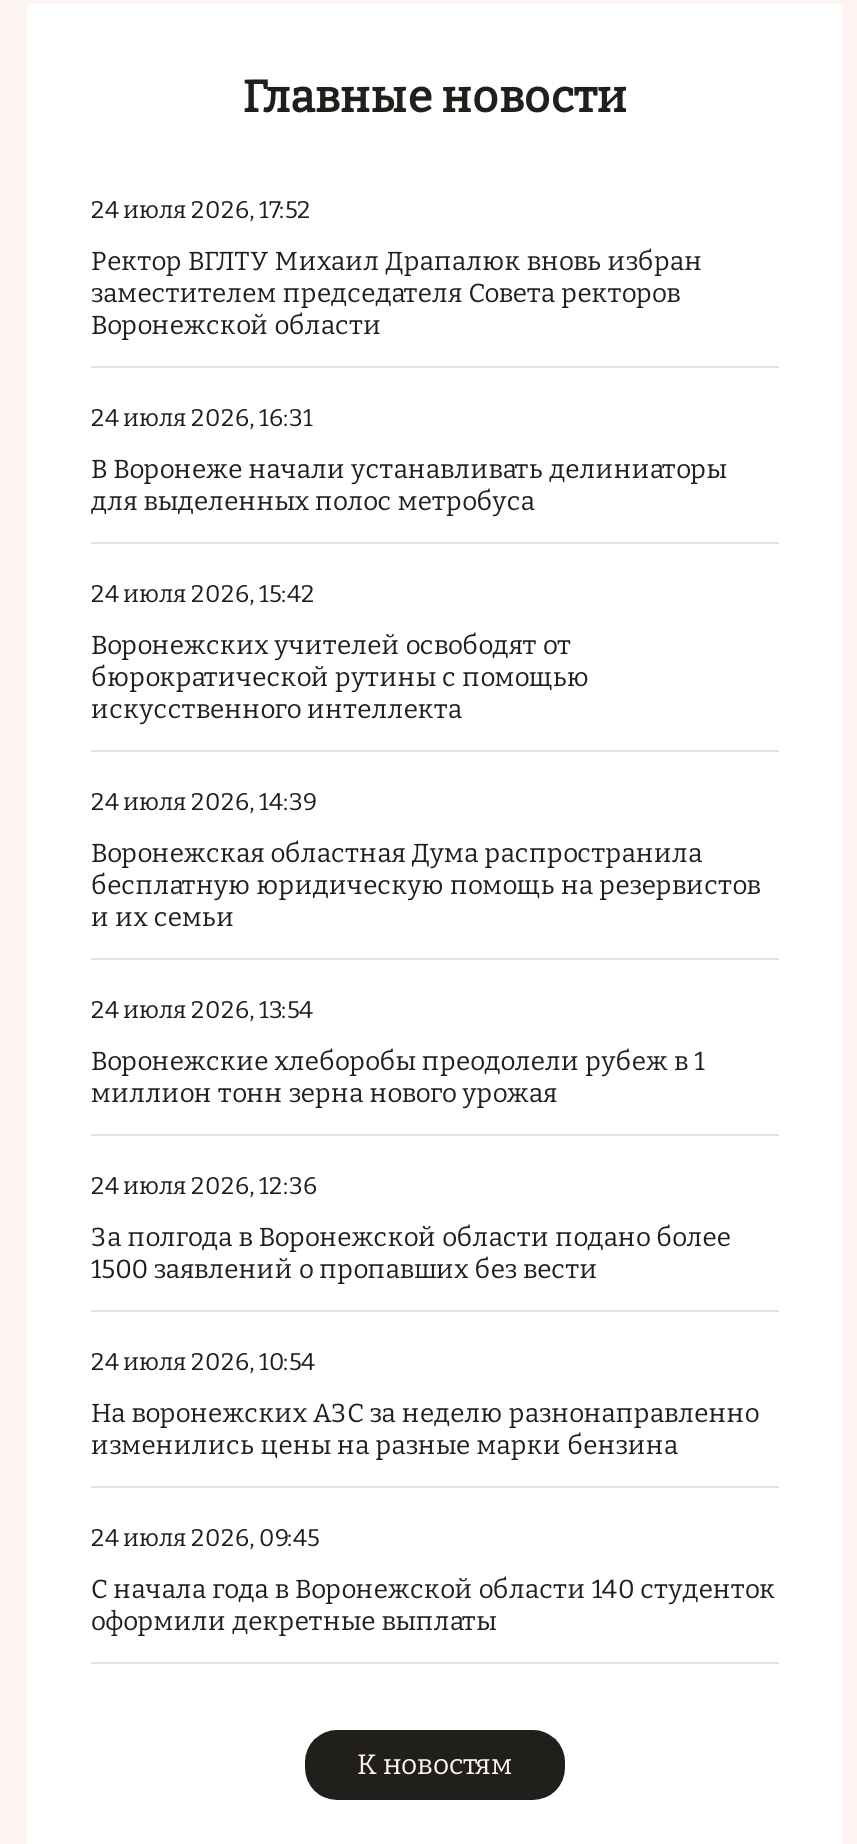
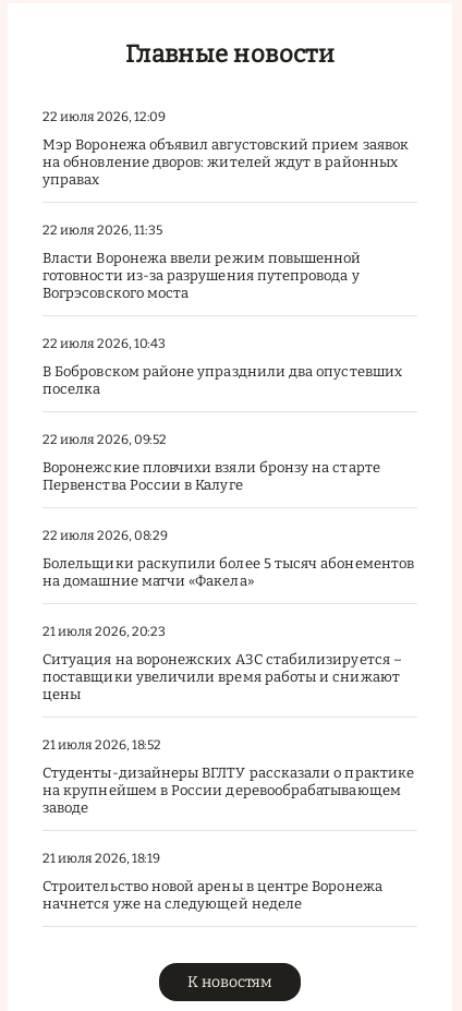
- 24 июля 2026, 17:52
+ 22 июля 2026, 12:09

- Ректор ВГЛТУ Михаил Драпалюк вновь избран
- заместителем председателя Совета ректоров
- Воронежской области
+ Мэр Воронежа объявил августовский прием заявок
+ на обновление дворов: жителей ждут в районных
+ управах

- 24 июля 2026, 16:31
+ 22 июля 2026, 11:35

- В Воронеже начали устанавливать делиниаторы
- для выделенных полос метробуса
+ Власти Воронежа ввели режим повышенной
+ готовности из-за разрушения путепровода у
+ Вогрэсовского моста

- 24 июля 2026, 15:42
+ 22 июля 2026, 10:43

- Воронежских учителей освободят от
- бюрократической рутины с помощью
- искусственного интеллекта
+ В Бобровском районе упразднили два опустевших
+ поселка

- 24 июля 2026, 14:39
+ 22 июля 2026, 09:52

- Воронежская областная Дума распространила
- бесплатную юридическую помощь на резервистов
- и их семьи
+ Воронежские пловчихи взяли бронзу на старте
+ Первенства России в Калуге

- 24 июля 2026, 13:54
+ 22 июля 2026, 08:29

- Воронежские хлеборобы преодолели рубеж в 1
- миллион тонн зерна нового урожая
+ Болельщики раскупили более 5 тысяч абонементов
+ на домашние матчи «Факела»

- 24 июля 2026, 12:36
+ 21 июля 2026, 20:23

- За полгода в Воронежской области подано более
- 1500 заявлений о пропавших без вести
+ Ситуация на воронежских АЗС стабилизируется –
+ поставщики увеличили время работы и снижают
+ цены

- 24 июля 2026, 10:54
+ 21 июля 2026, 18:52

- На воронежских АЗС за неделю разнонаправленно
- изменились цены на разные марки бензина
+ Студенты-дизайнеры ВГЛТУ рассказали о практике
+ на крупнейшем в России деревообрабатывающем
+ заводе

- 24 июля 2026, 09:45
+ 21 июля 2026, 18:19

- С начала года в Воронежской области 140 студенток
- оформили декретные выплаты
+ Строительство новой арены в центре Воронежа
+ начнется уже на следующей неделе
